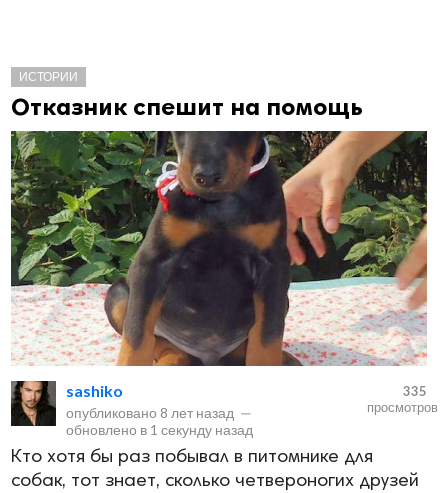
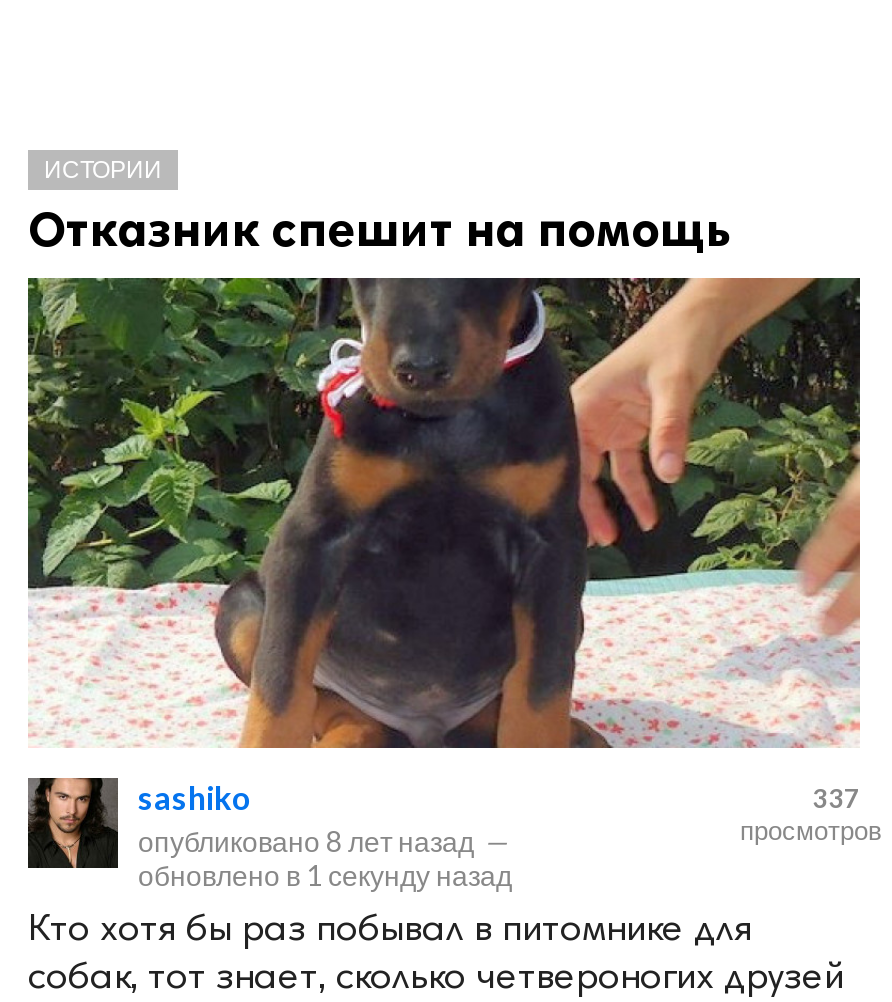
- 335
+ 337
